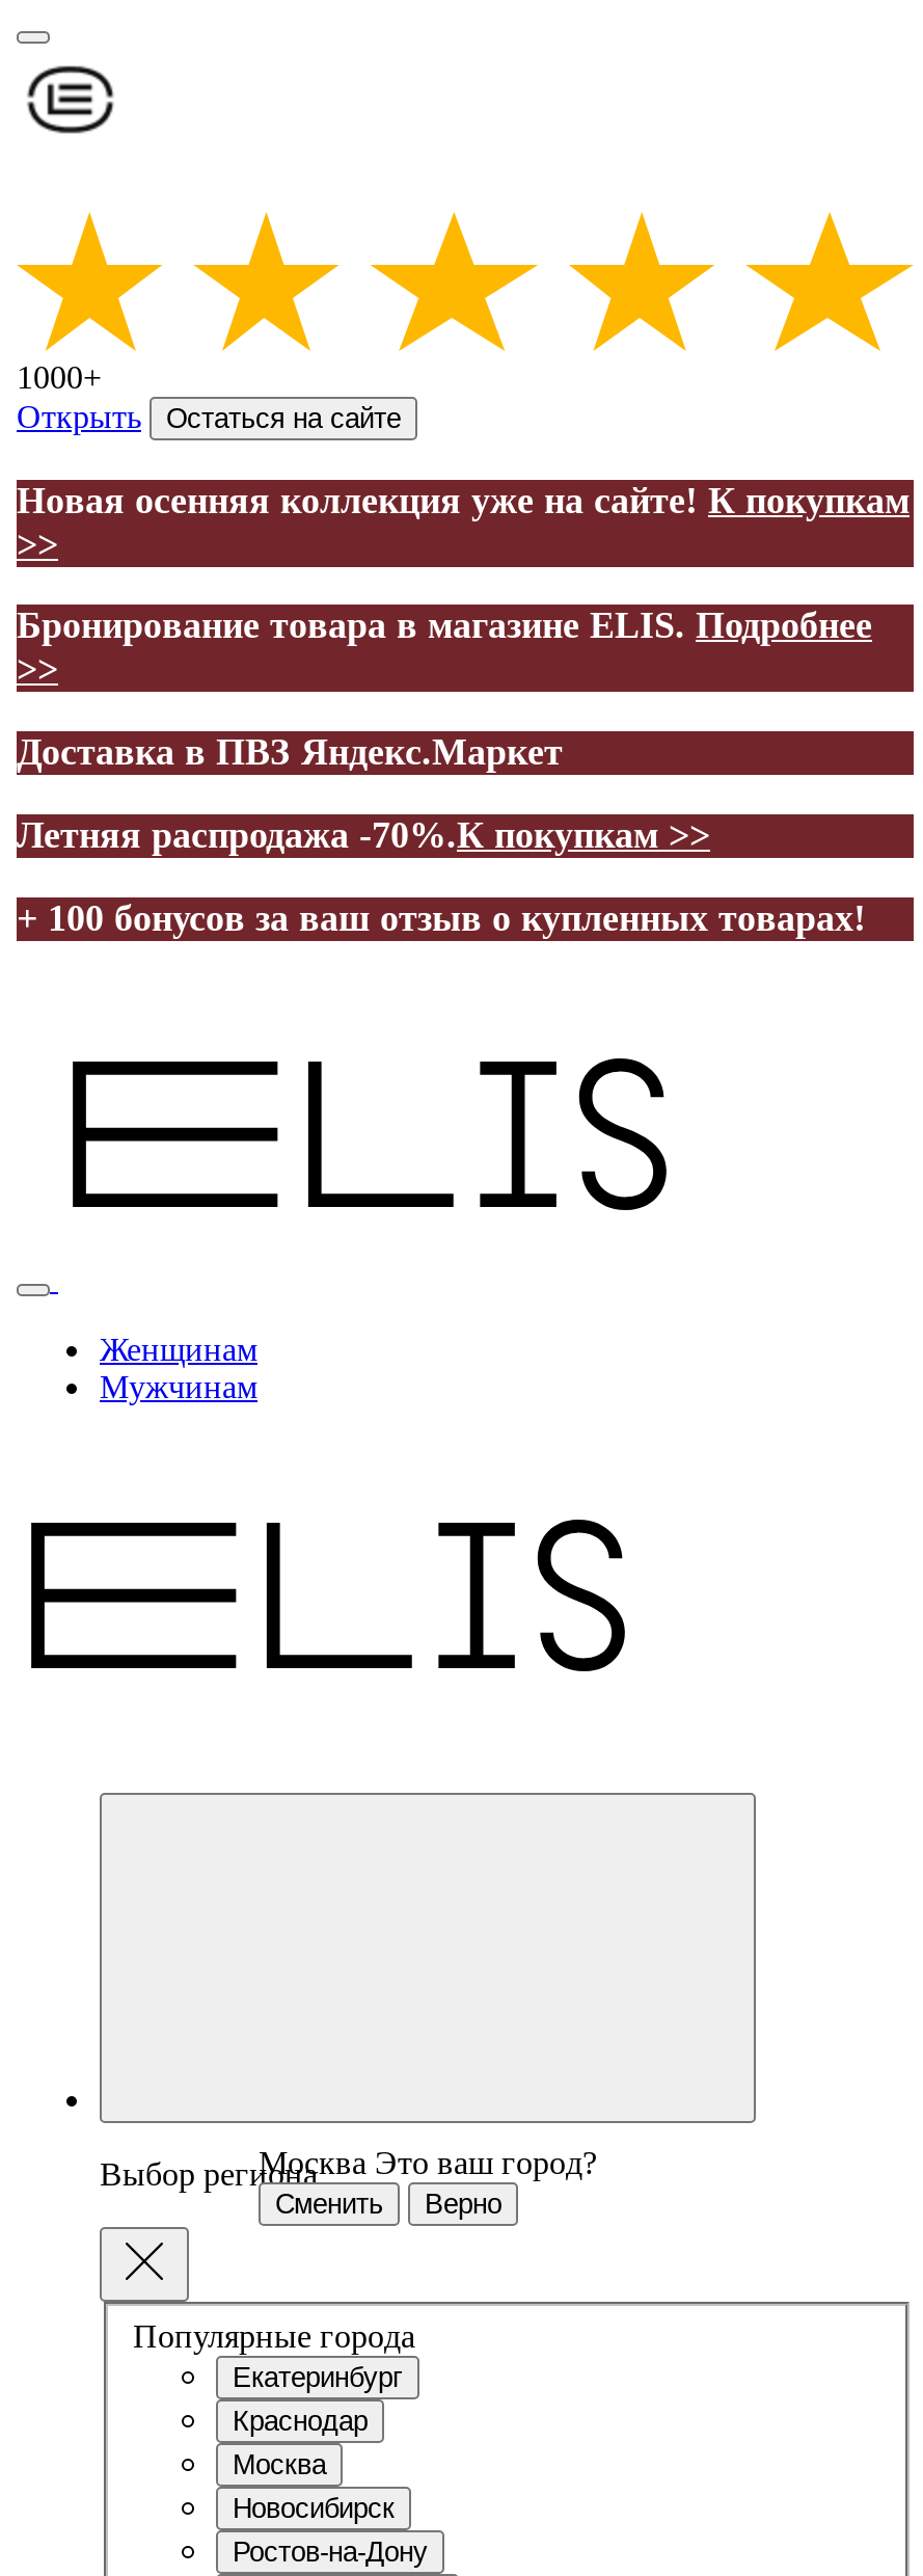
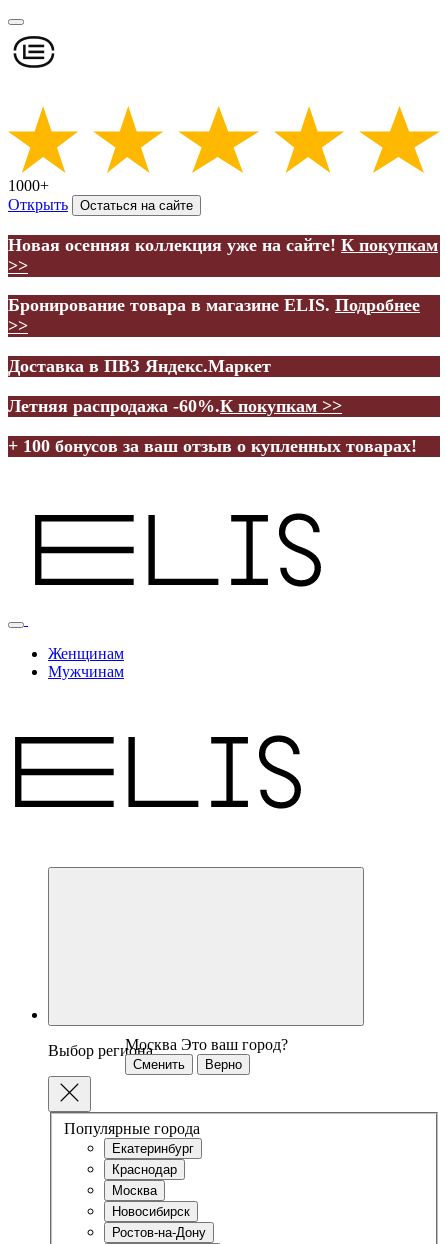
- Летняя распродажа -70%.К покупкам >>
+ Летняя распродажа -60%.К покупкам >>
